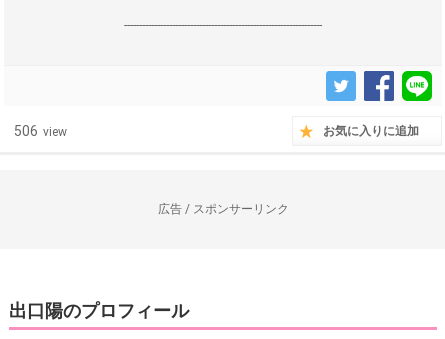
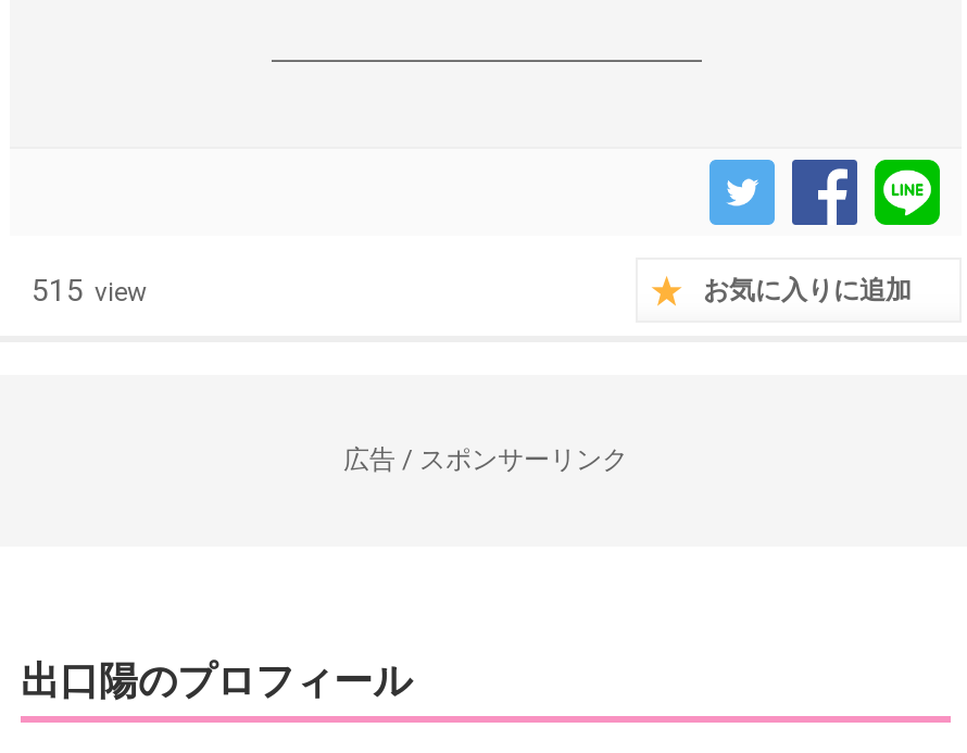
- 506 view
+ 515 view
